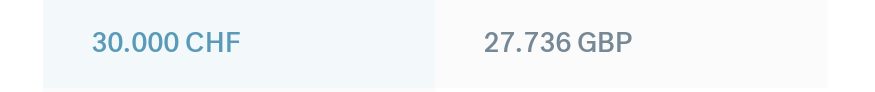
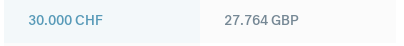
- 27.736 GBP
+ 27.764 GBP
